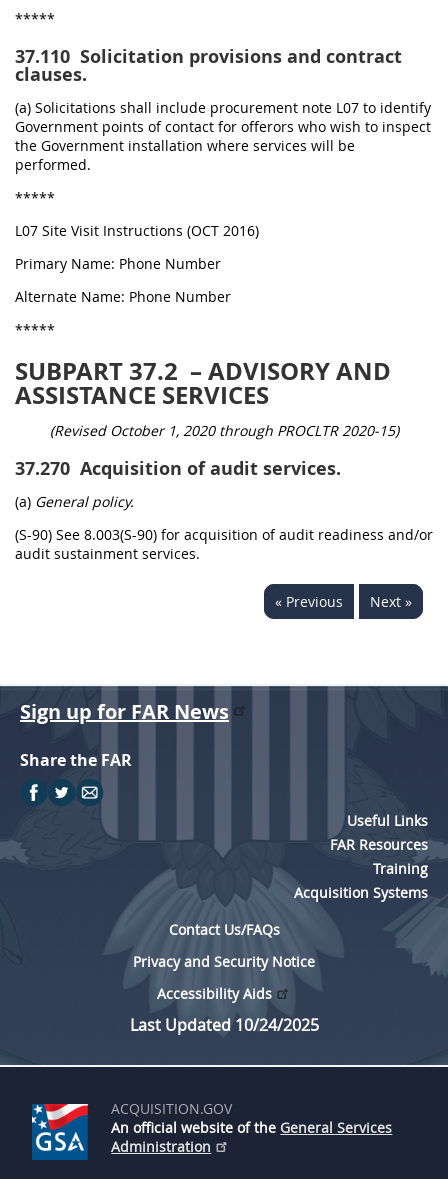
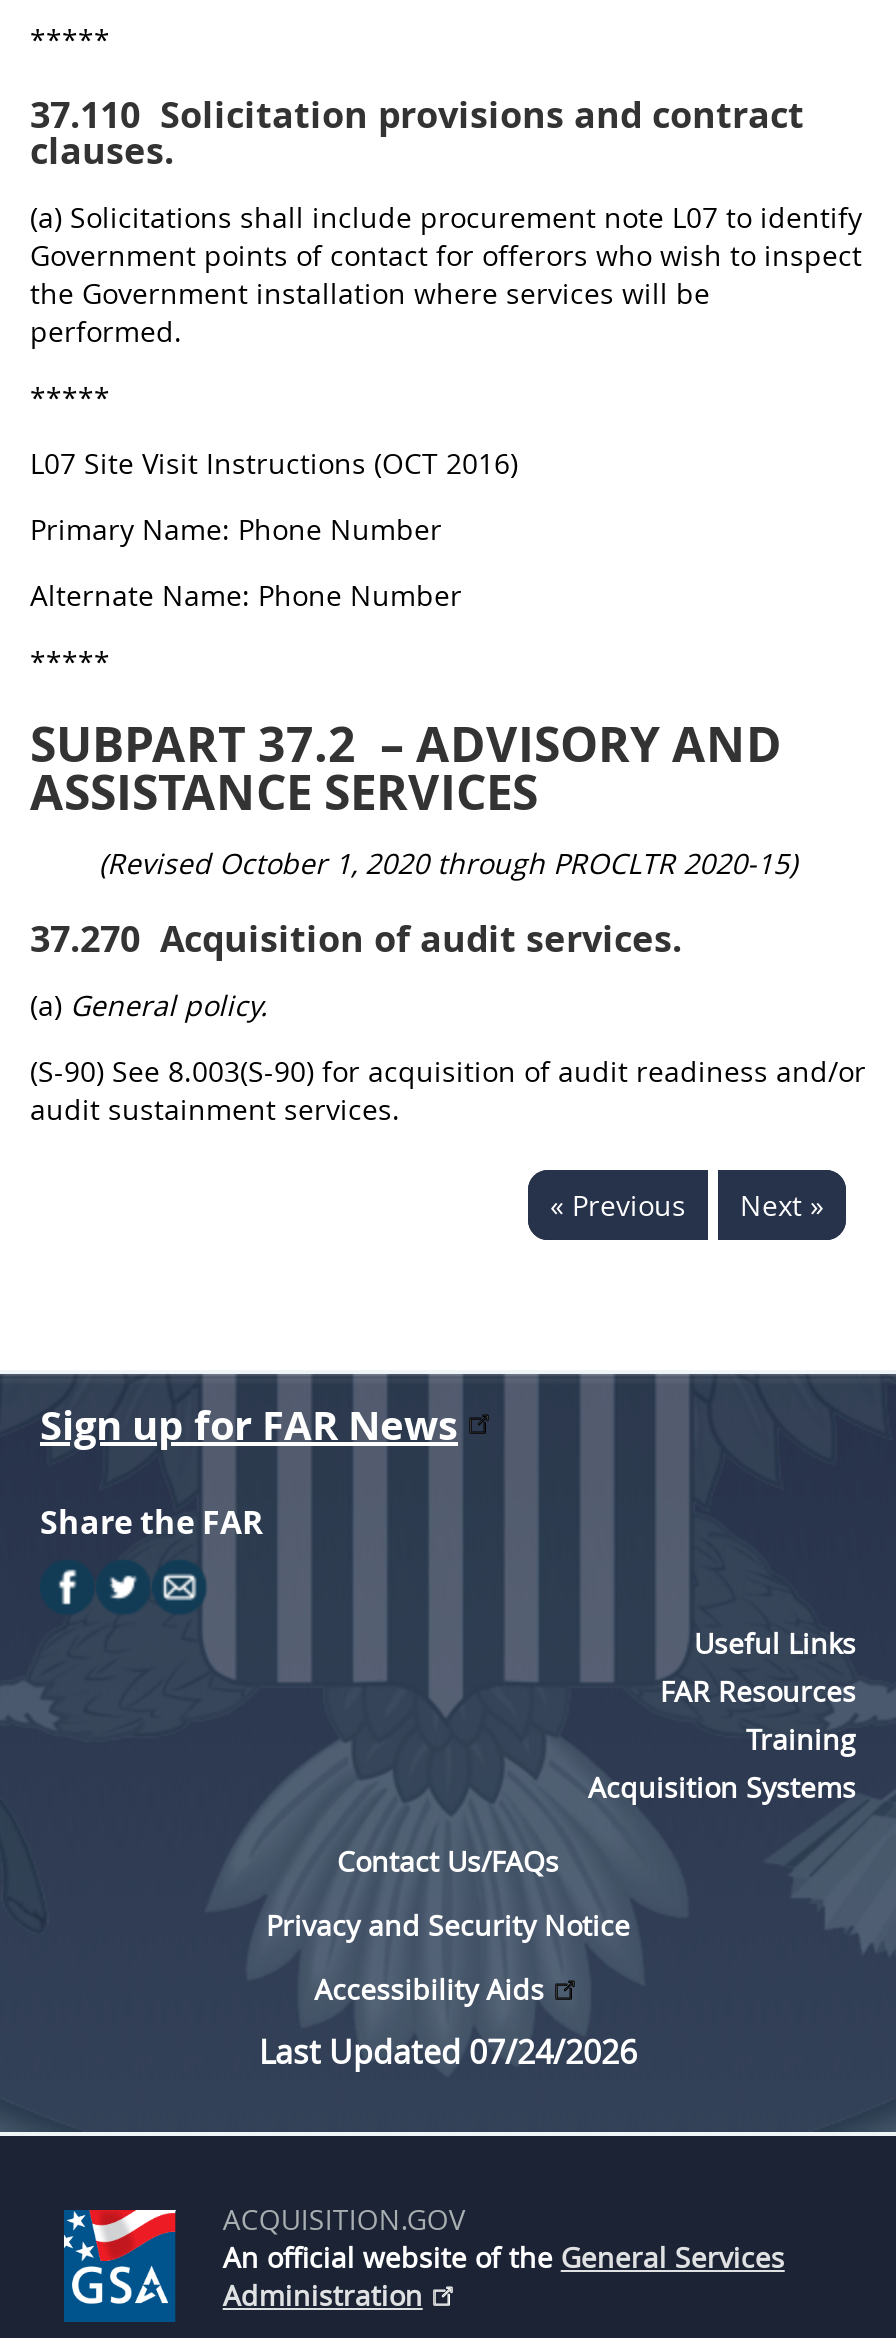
- Last Updated 10/24/2025
+ Last Updated 07/24/2026
